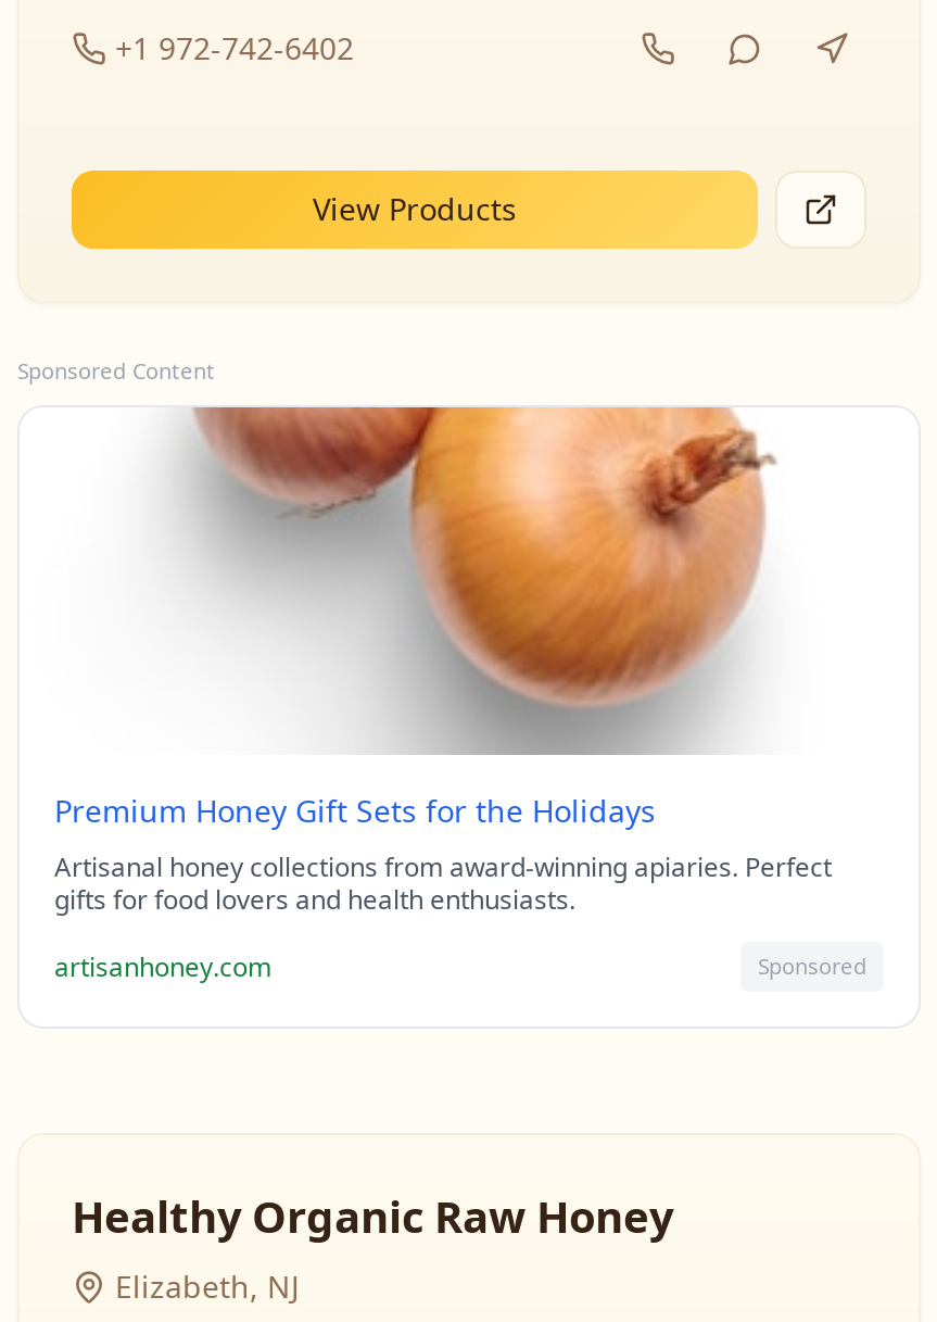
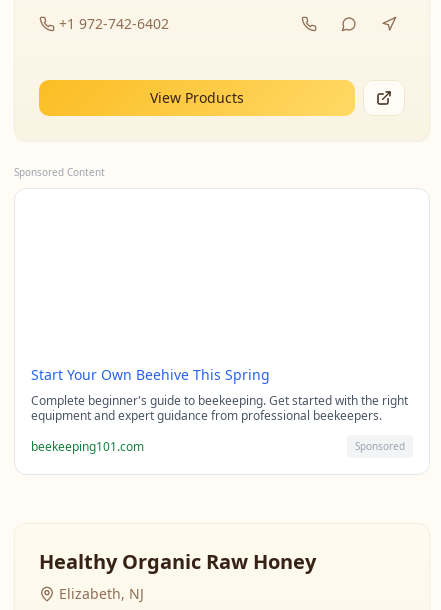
- [image]

- Premium Honey Gift Sets for the Holidays
- Artisanal honey collections from award-winning apiaries. Perfect
- gifts for food lovers and health enthusiasts.
+ Start Your Own Beehive This Spring
+ Complete beginner's guide to beekeeping. Get started with the right
+ equipment and expert guidance from professional beekeepers.

- artisanhoney.com
+ beekeeping101.com
